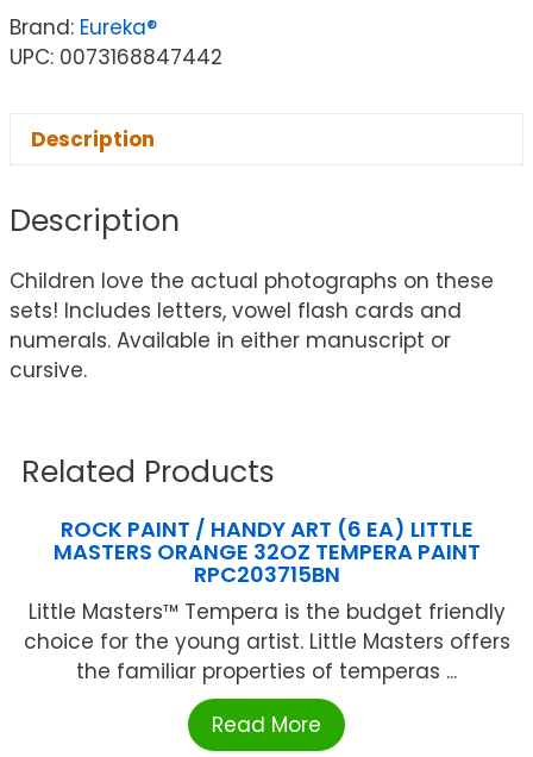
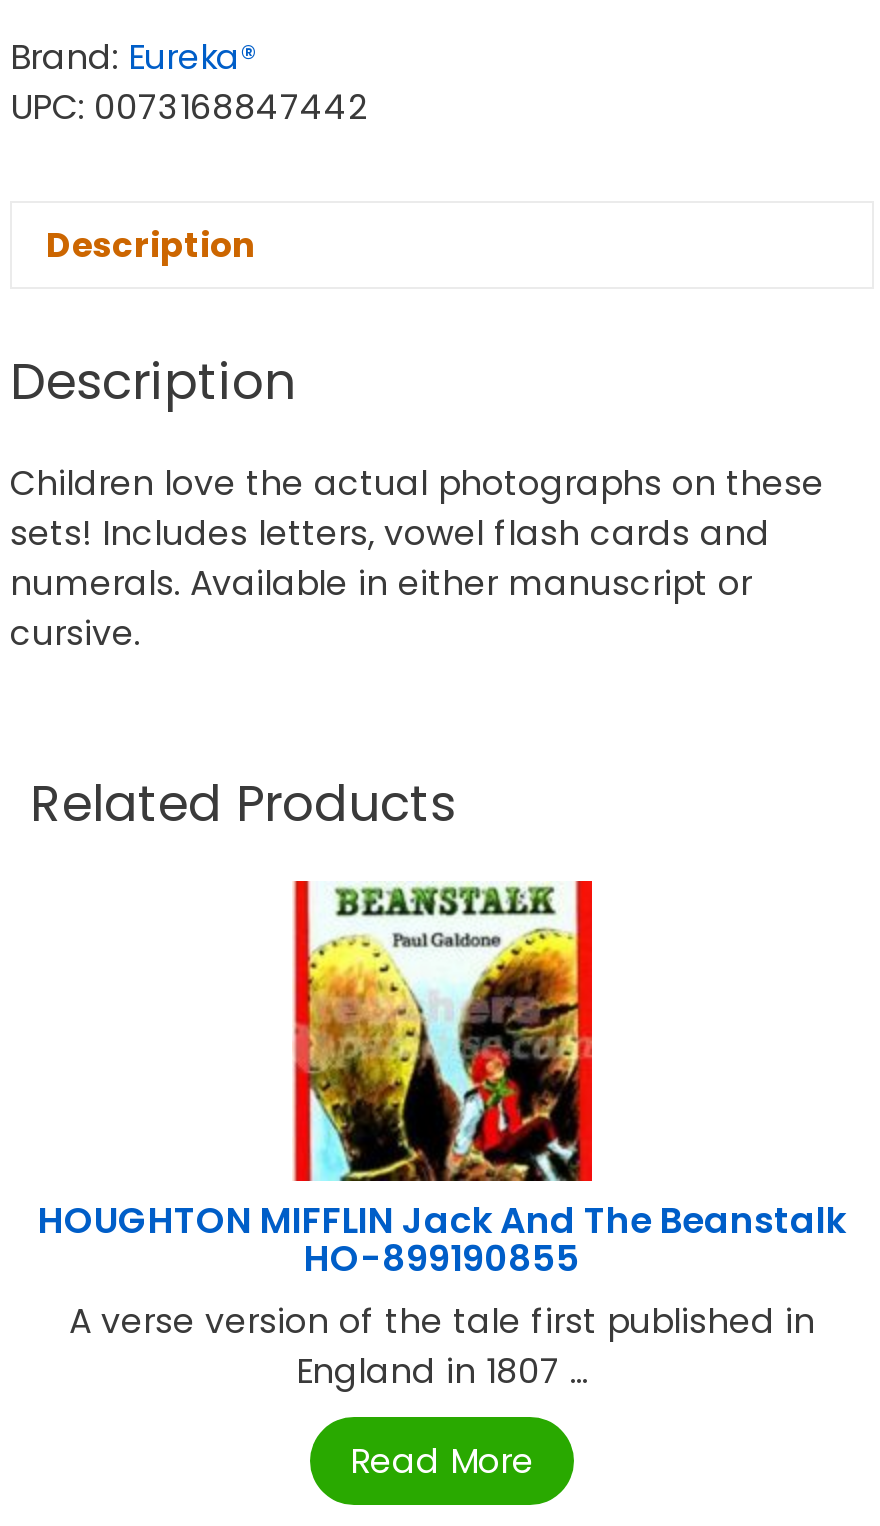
- ROCK PAINT / HANDY ART (6 EA) LITTLE
- MASTERS ORANGE 32OZ TEMPERA PAINT
- RPC203715BN
- Little Masters™ Tempera is the budget friendly
- choice for the young artist. Little Masters offers
- the familiar properties of temperas ...
+ HOUGHTON MIFFLIN Jack And The Beanstalk
+ HO-899190855
+ A verse version of the tale first published in
+ England in 1807 ...
